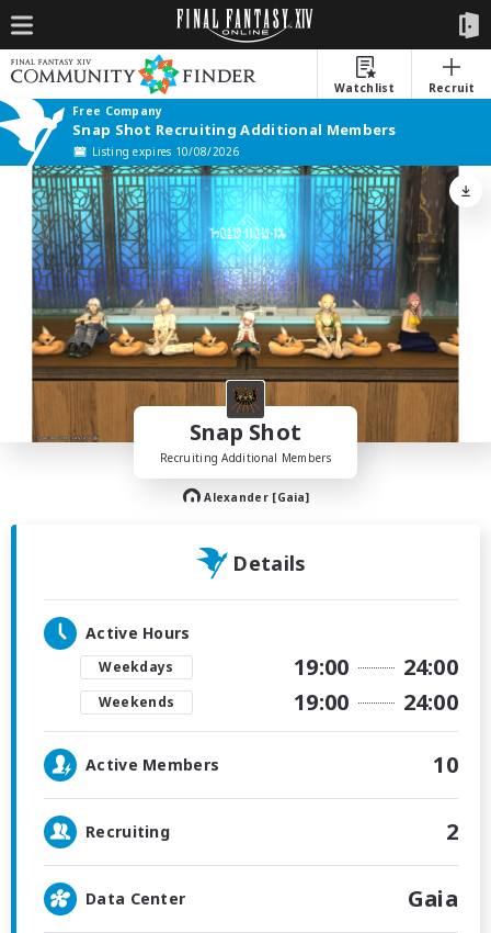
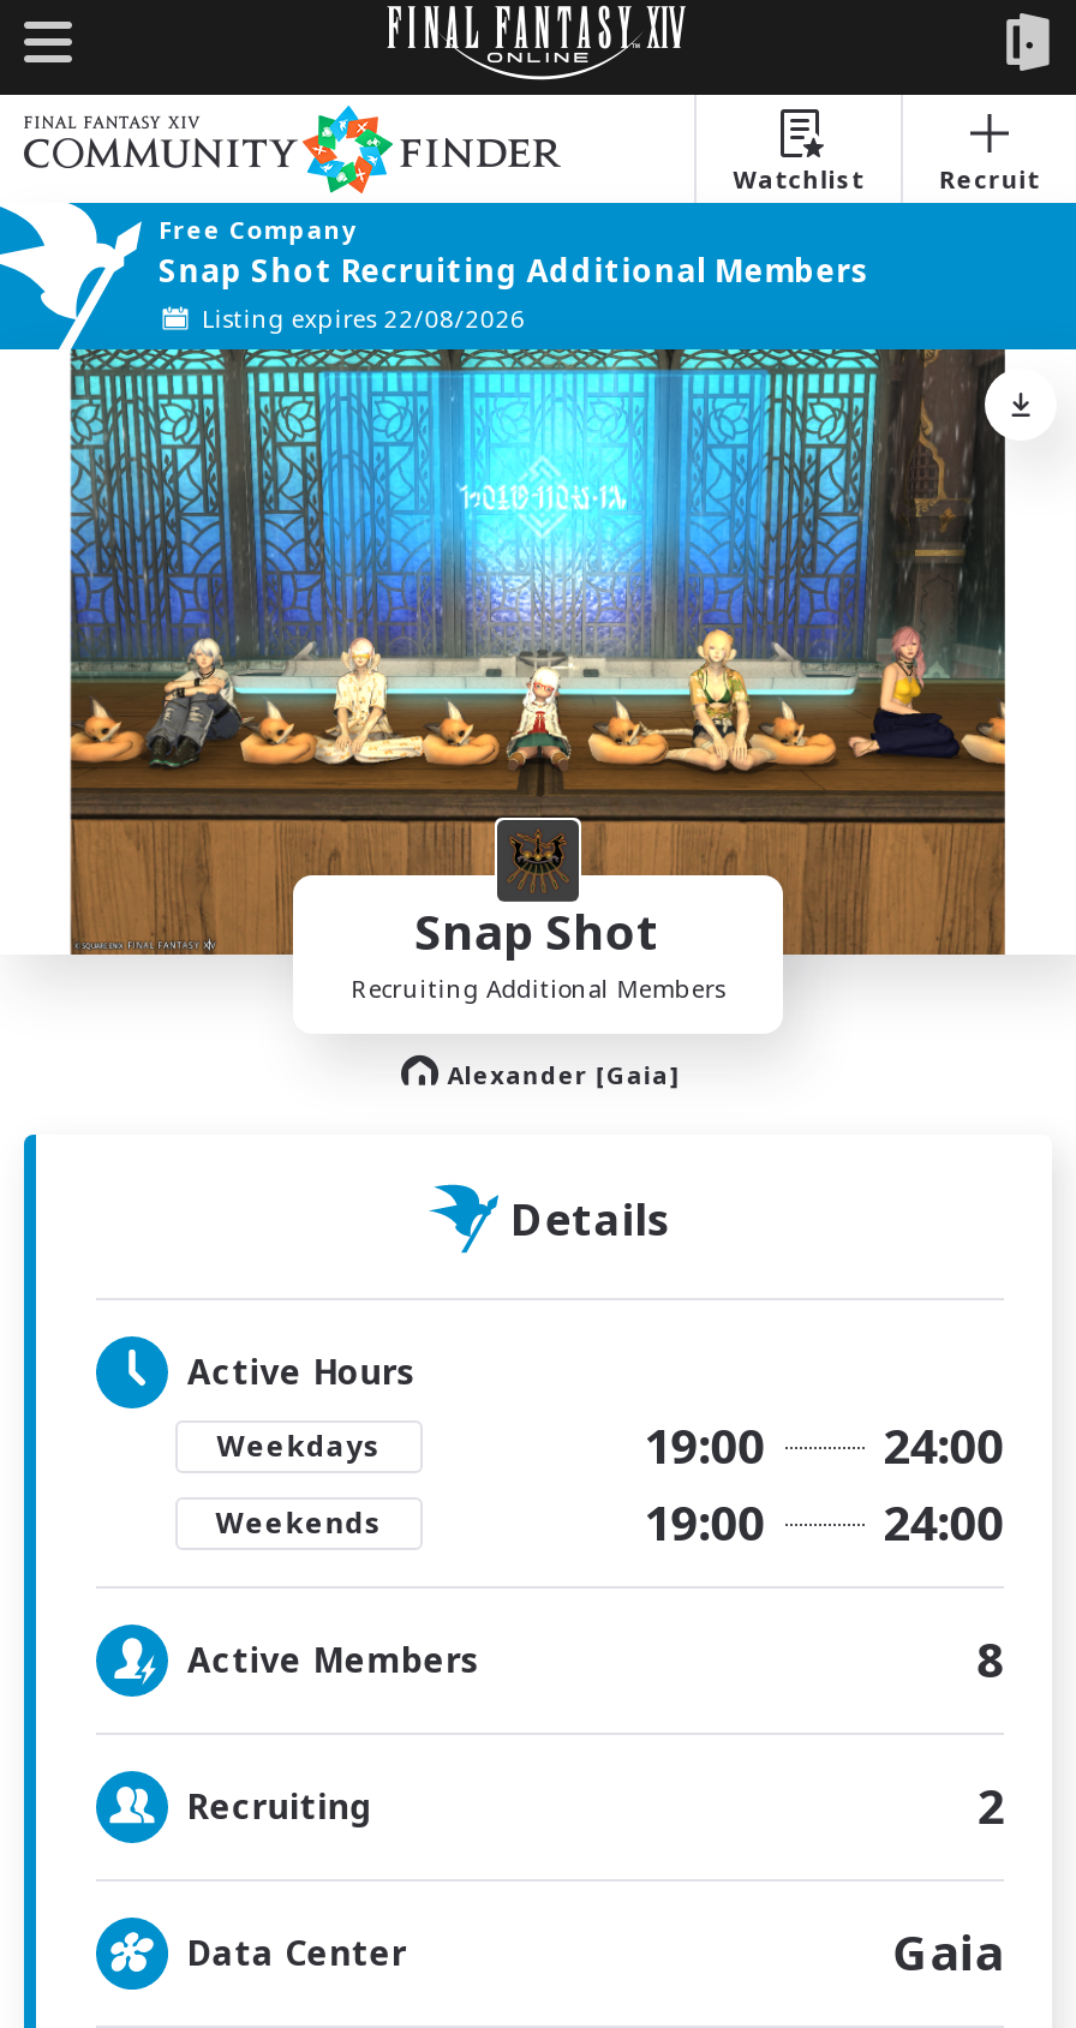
- Listing expires 10/08/2026
+ Listing expires 22/08/2026

- 10
+ 8
